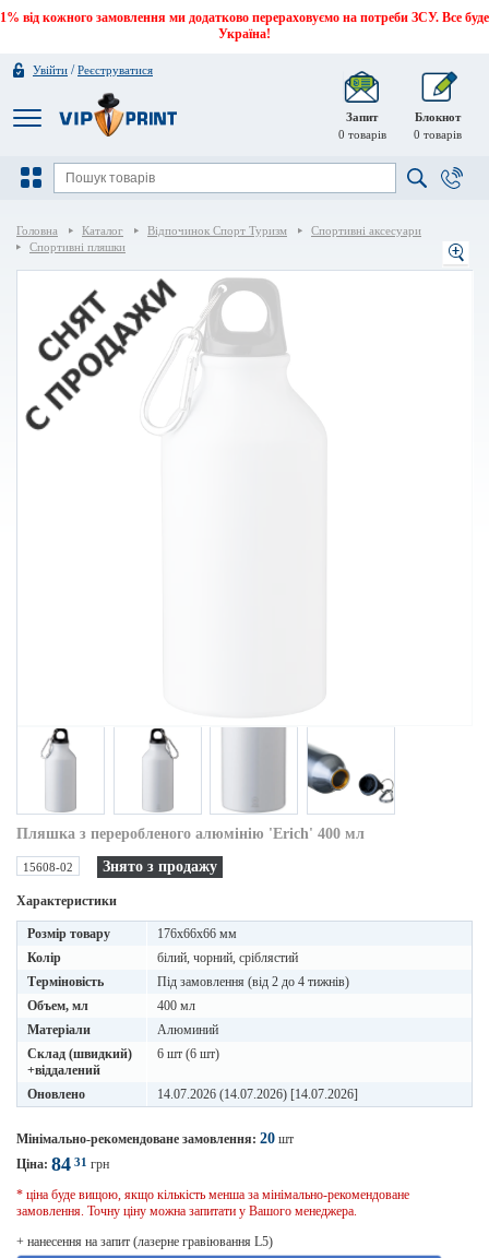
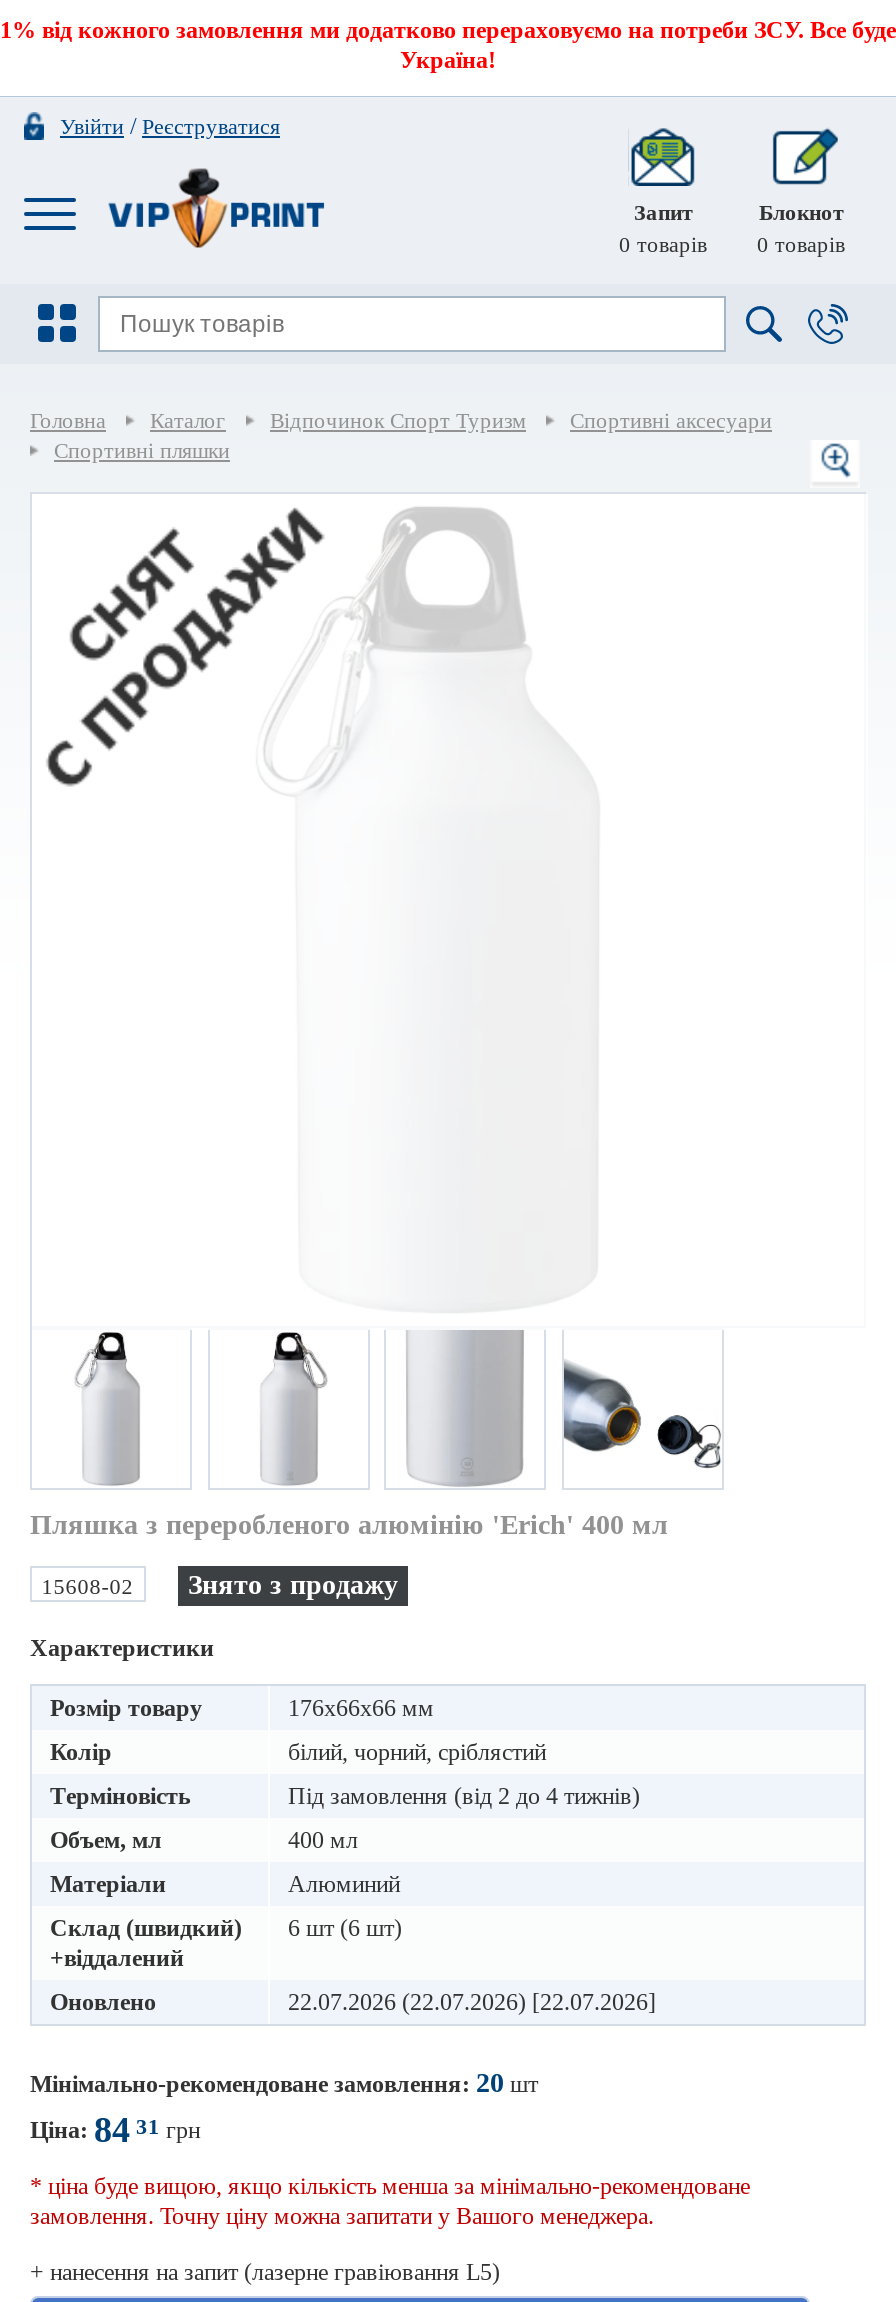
- 14.07.2026 (14.07.2026) [14.07.2026]
+ 22.07.2026 (22.07.2026) [22.07.2026]
